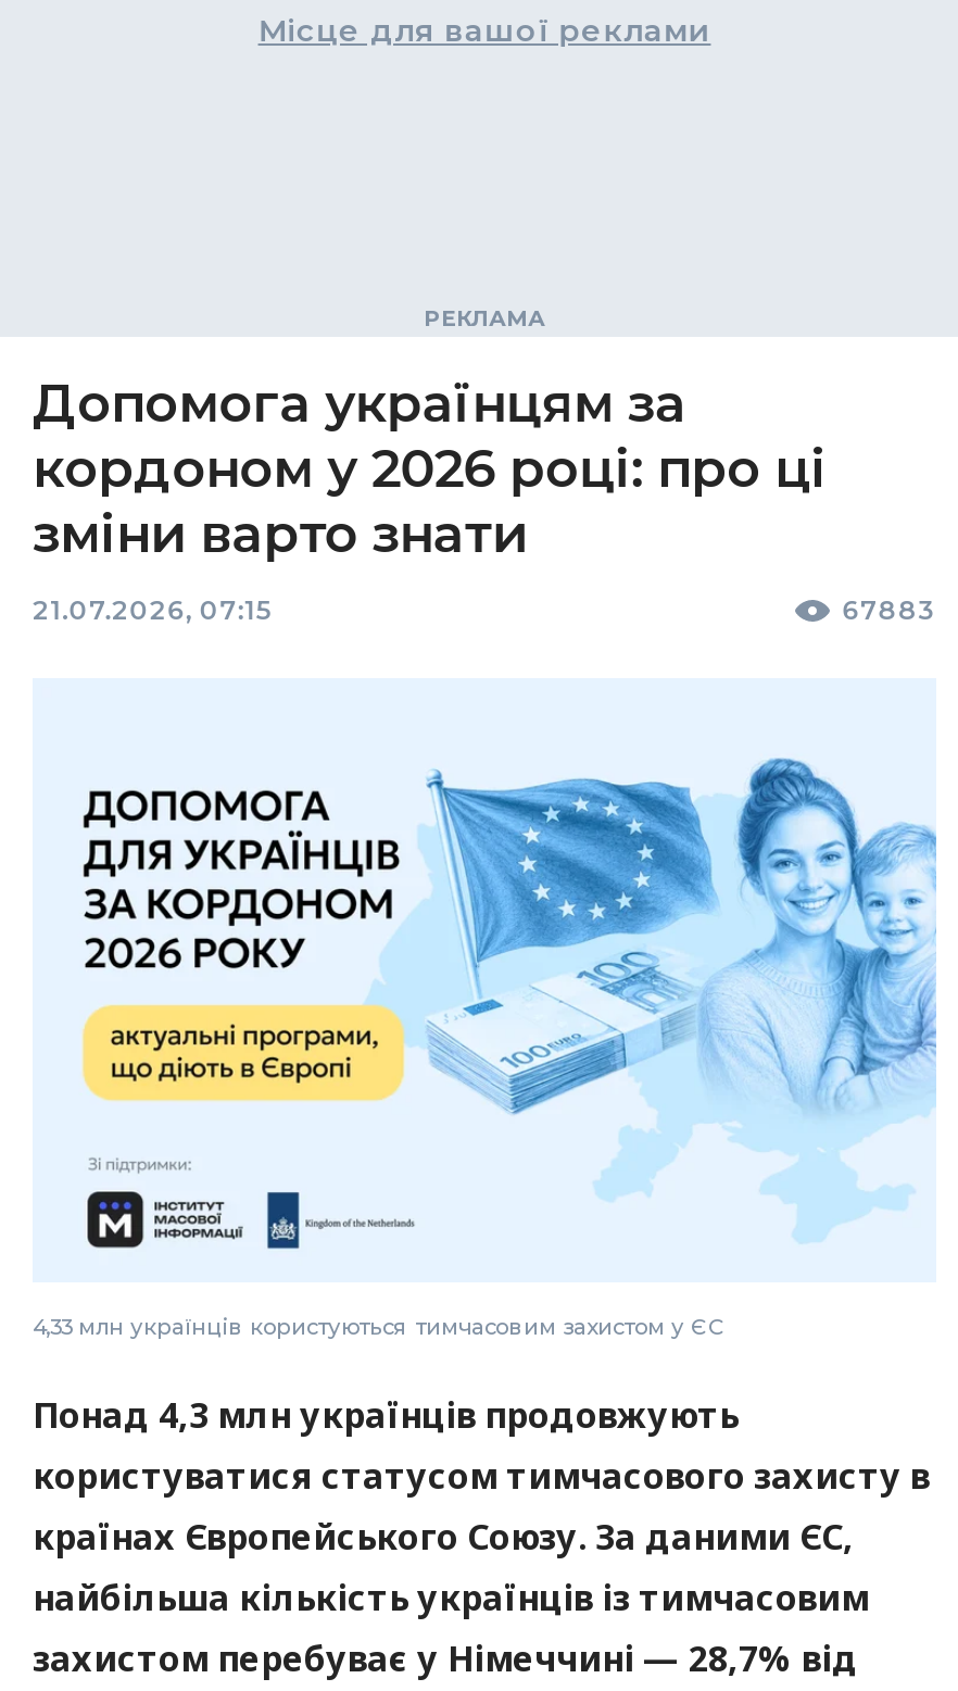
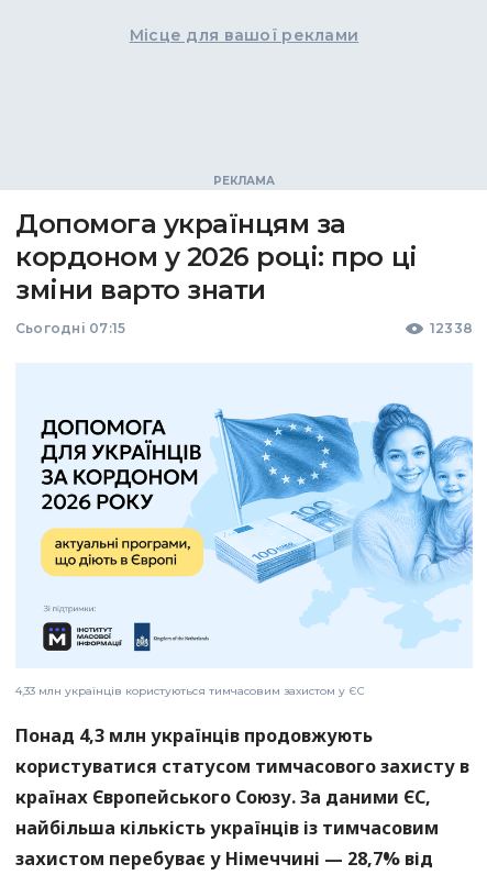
- 21.07.2026, 07:15
- 67883
+ Сьогодні 07:15
+ 12338
